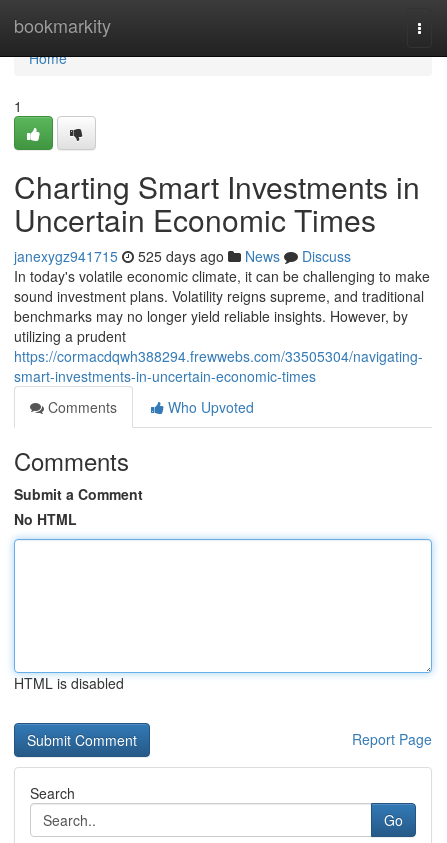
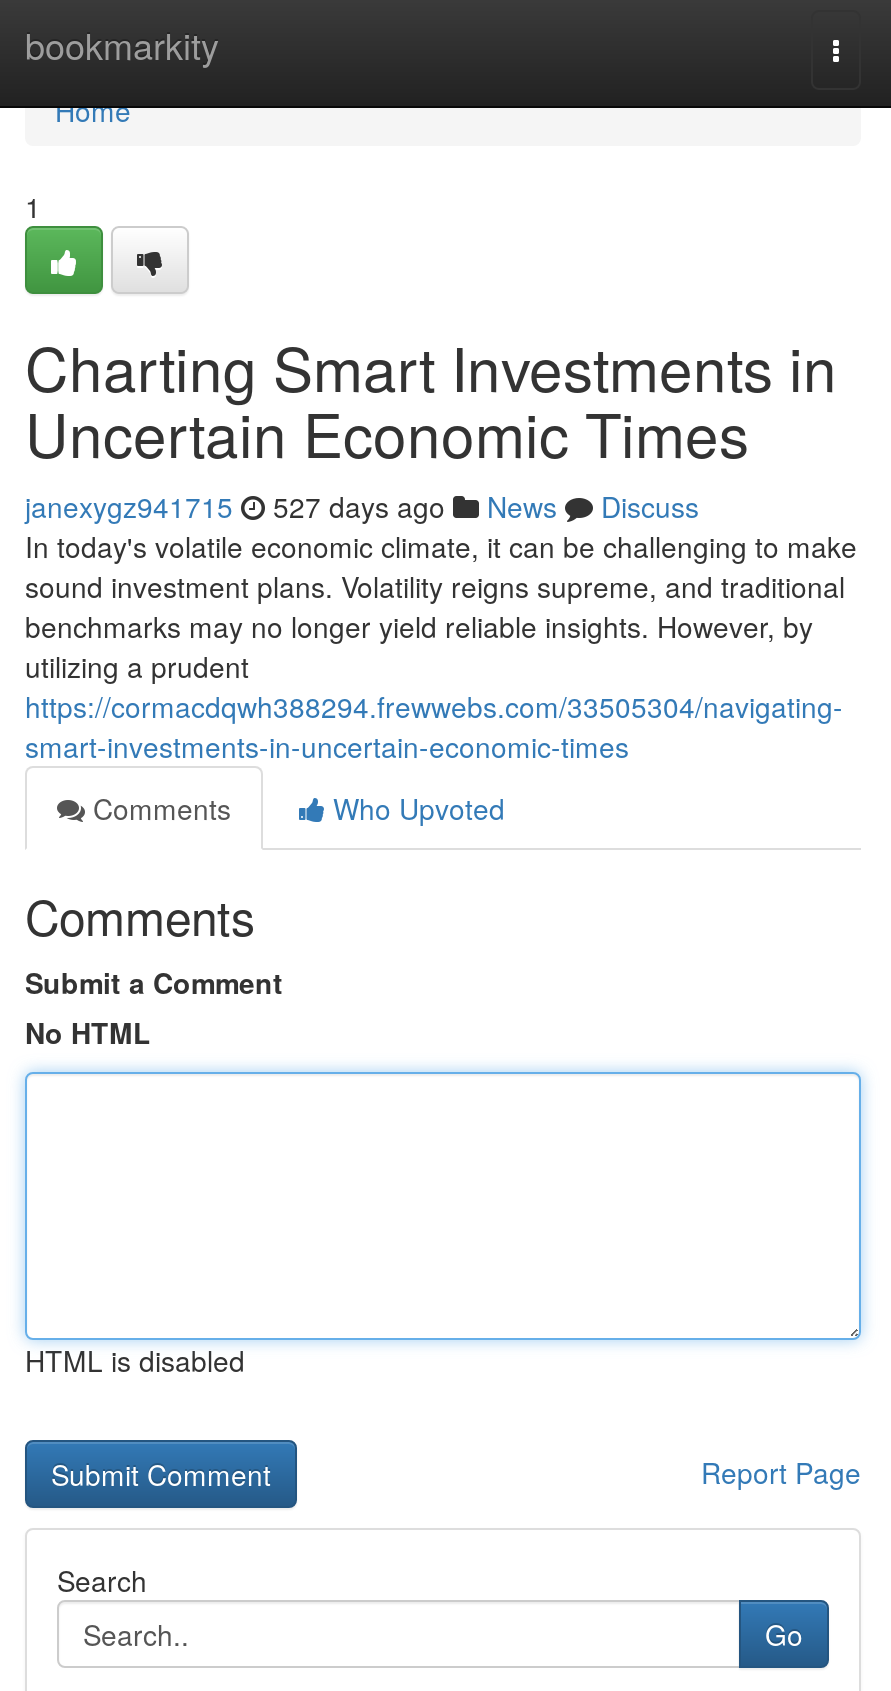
- janexygz941715 525 days ago News Discuss
+ janexygz941715 527 days ago News Discuss
